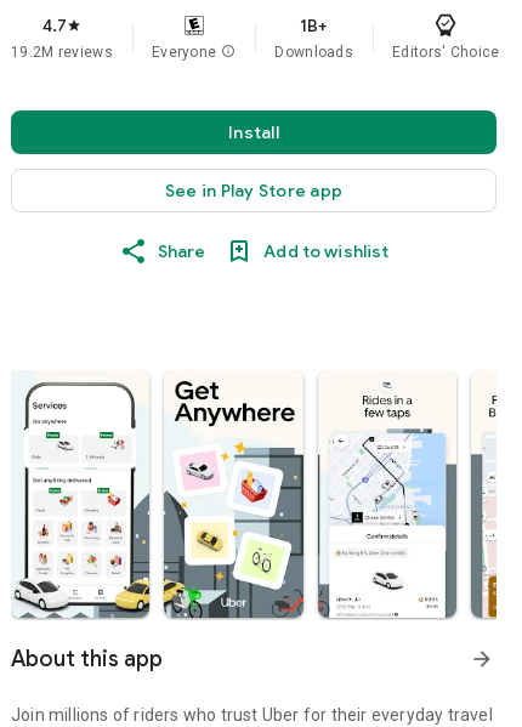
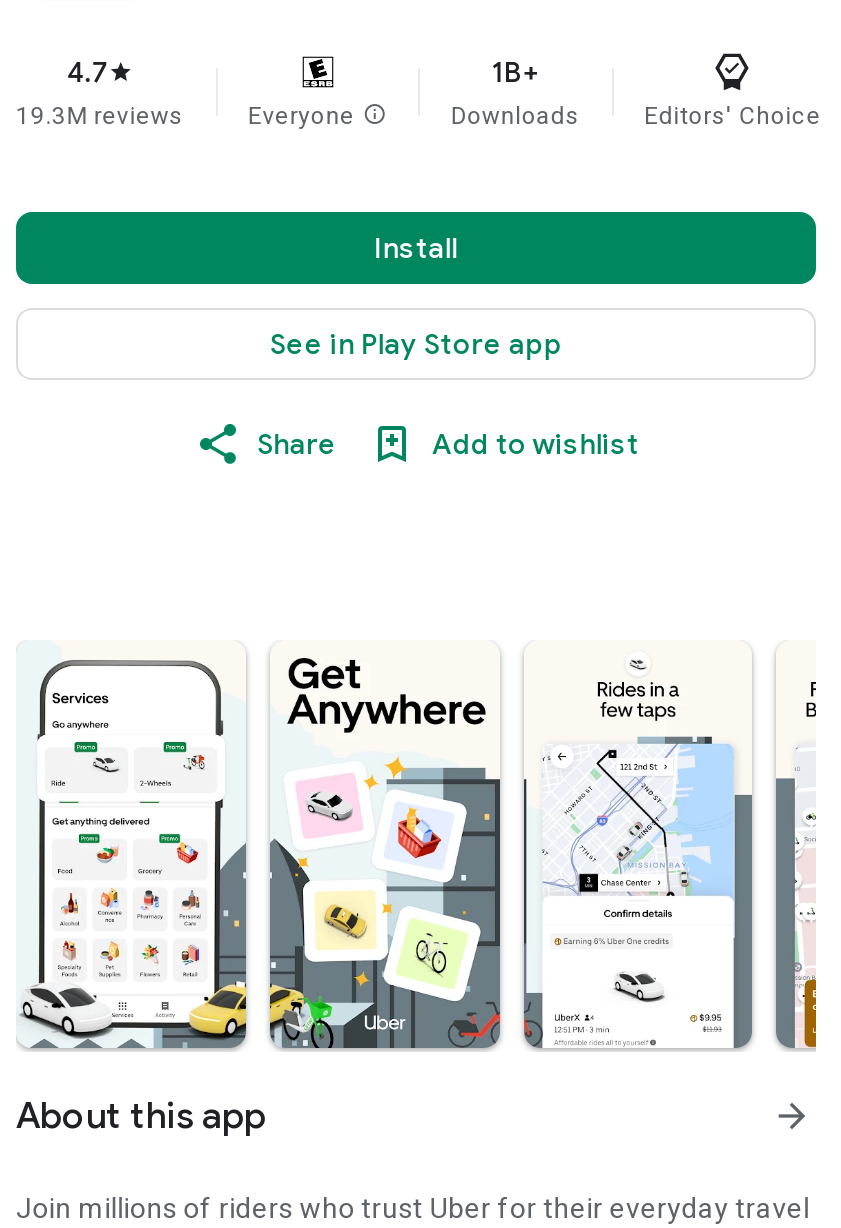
- 19.2M reviews
+ 19.3M reviews
